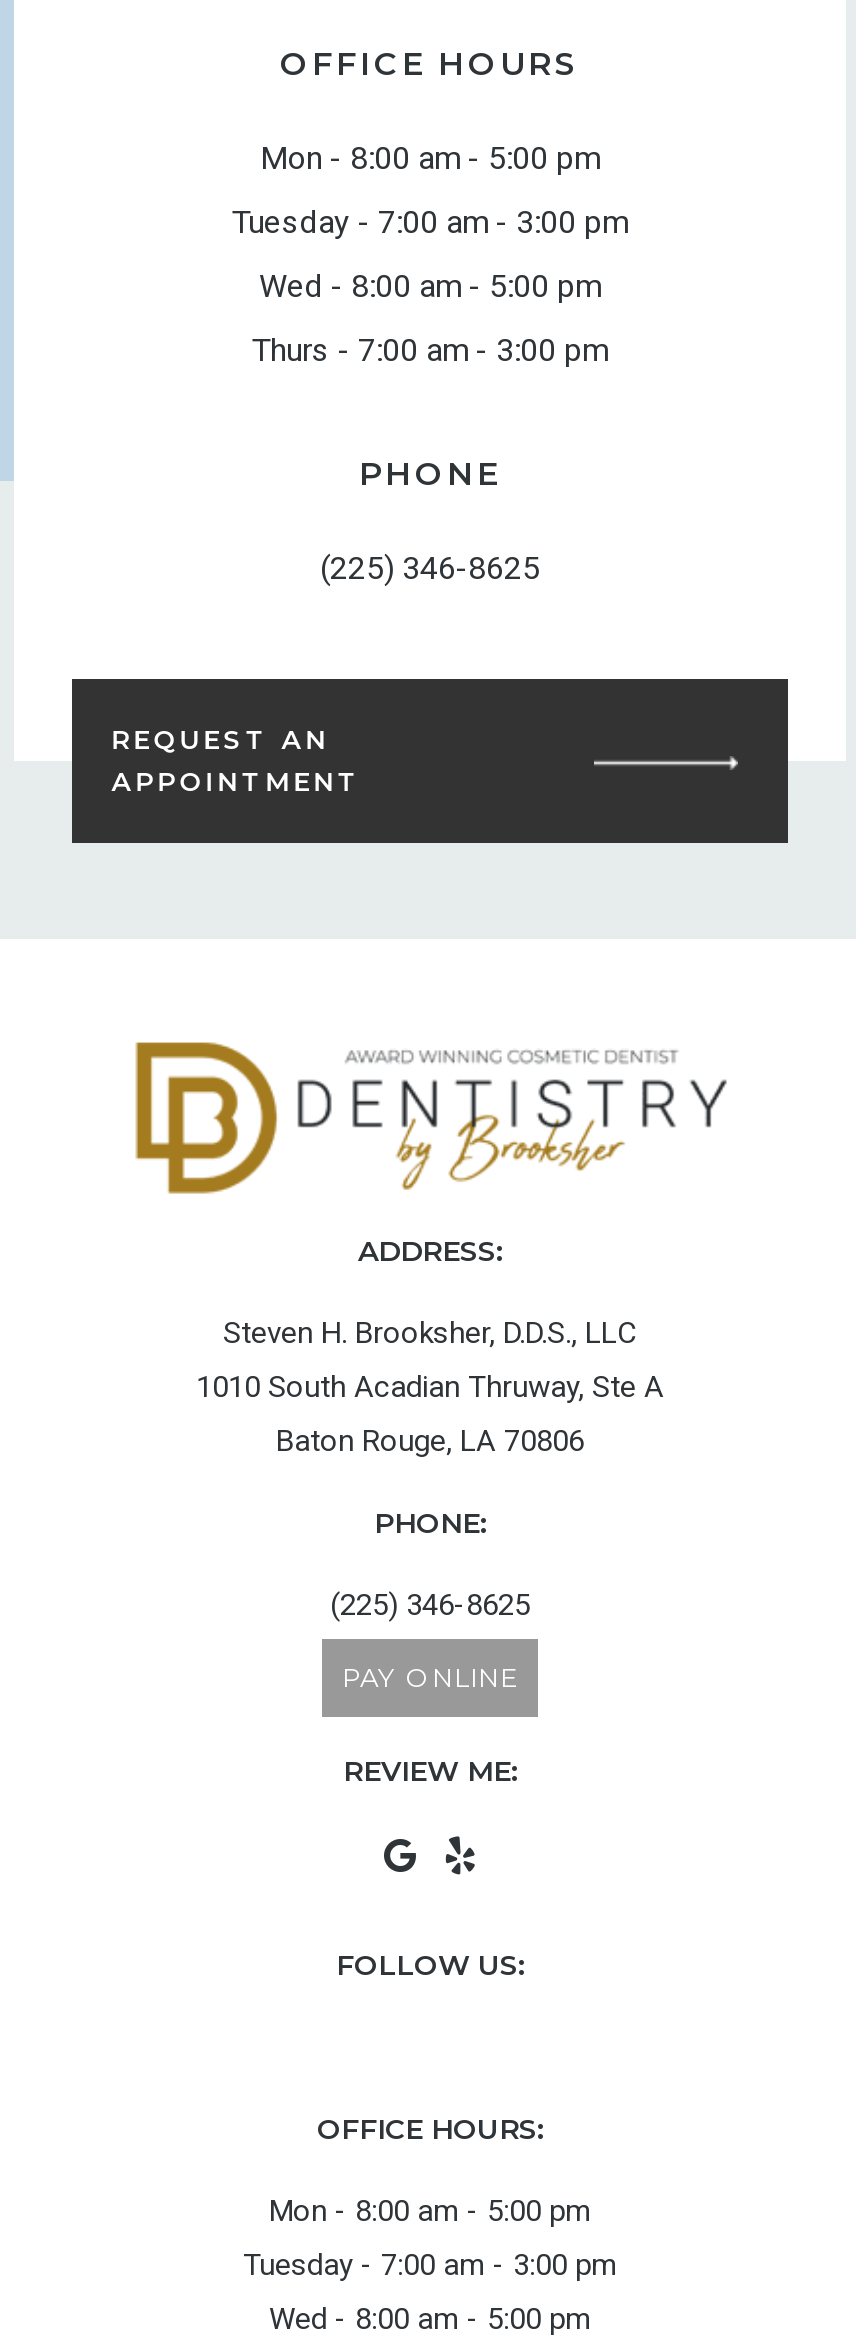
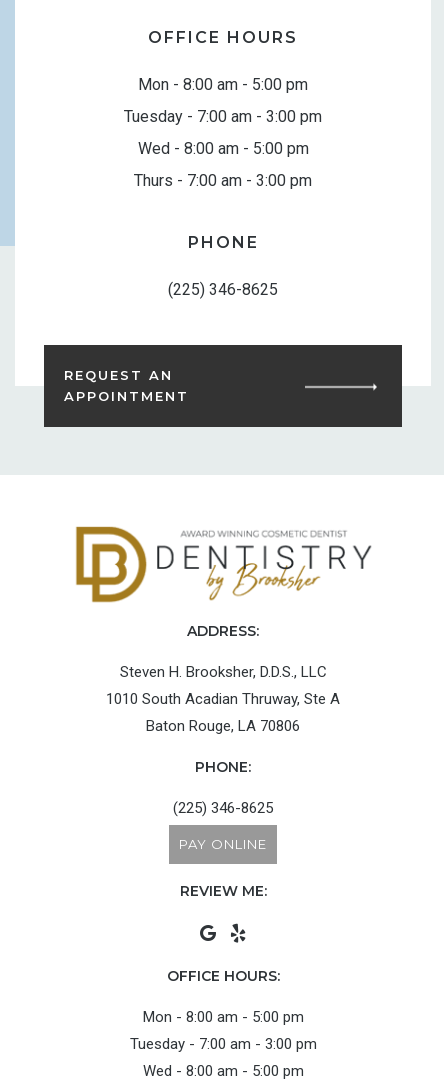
- FOLLOW US:
